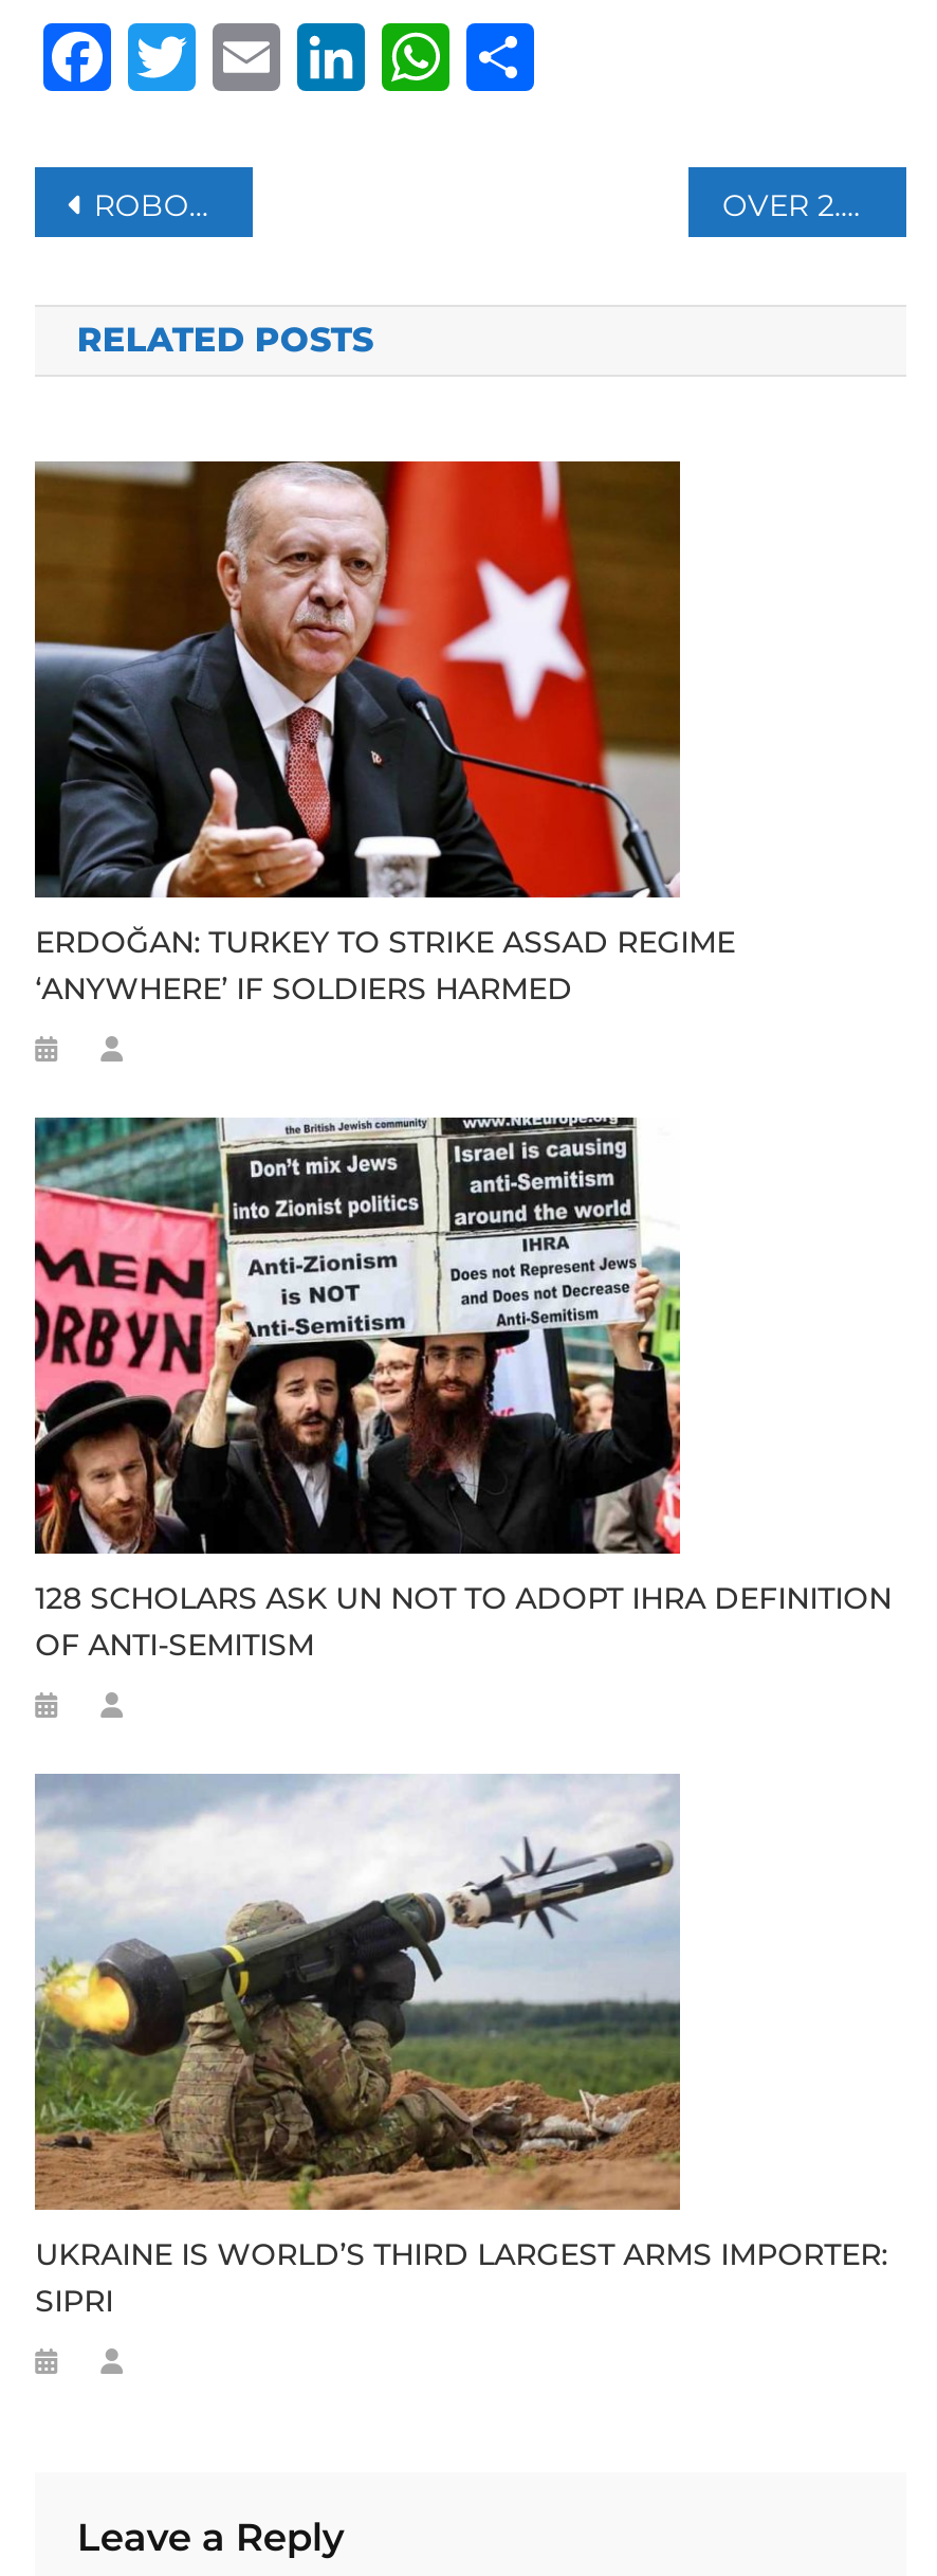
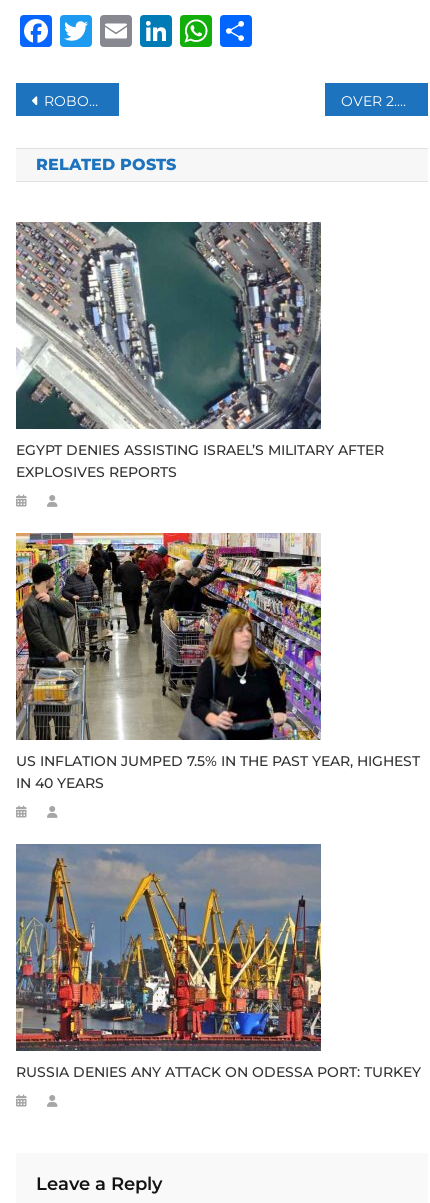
- [image]
- ERDOĞAN: TURKEY TO STRIKE ASSAD REGIME
- ‘ANYWHERE’ IF SOLDIERS HARMED
+ [image]
+ EGYPT DENIES ASSISTING ISRAEL’S MILITARY AFTER
+ EXPLOSIVES REPORTS

- [image]
- 128 SCHOLARS ASK UN NOT TO ADOPT IHRA DEFINITION
- OF ANTI-SEMITISM
+ [image]
+ US INFLATION JUMPED 7.5% IN THE PAST YEAR, HIGHEST
+ IN 40 YEARS

- [image]
- UKRAINE IS WORLD’S THIRD LARGEST ARMS IMPORTER:
- SIPRI
+ [image]
+ RUSSIA DENIES ANY ATTACK ON ODESSA PORT: TURKEY
